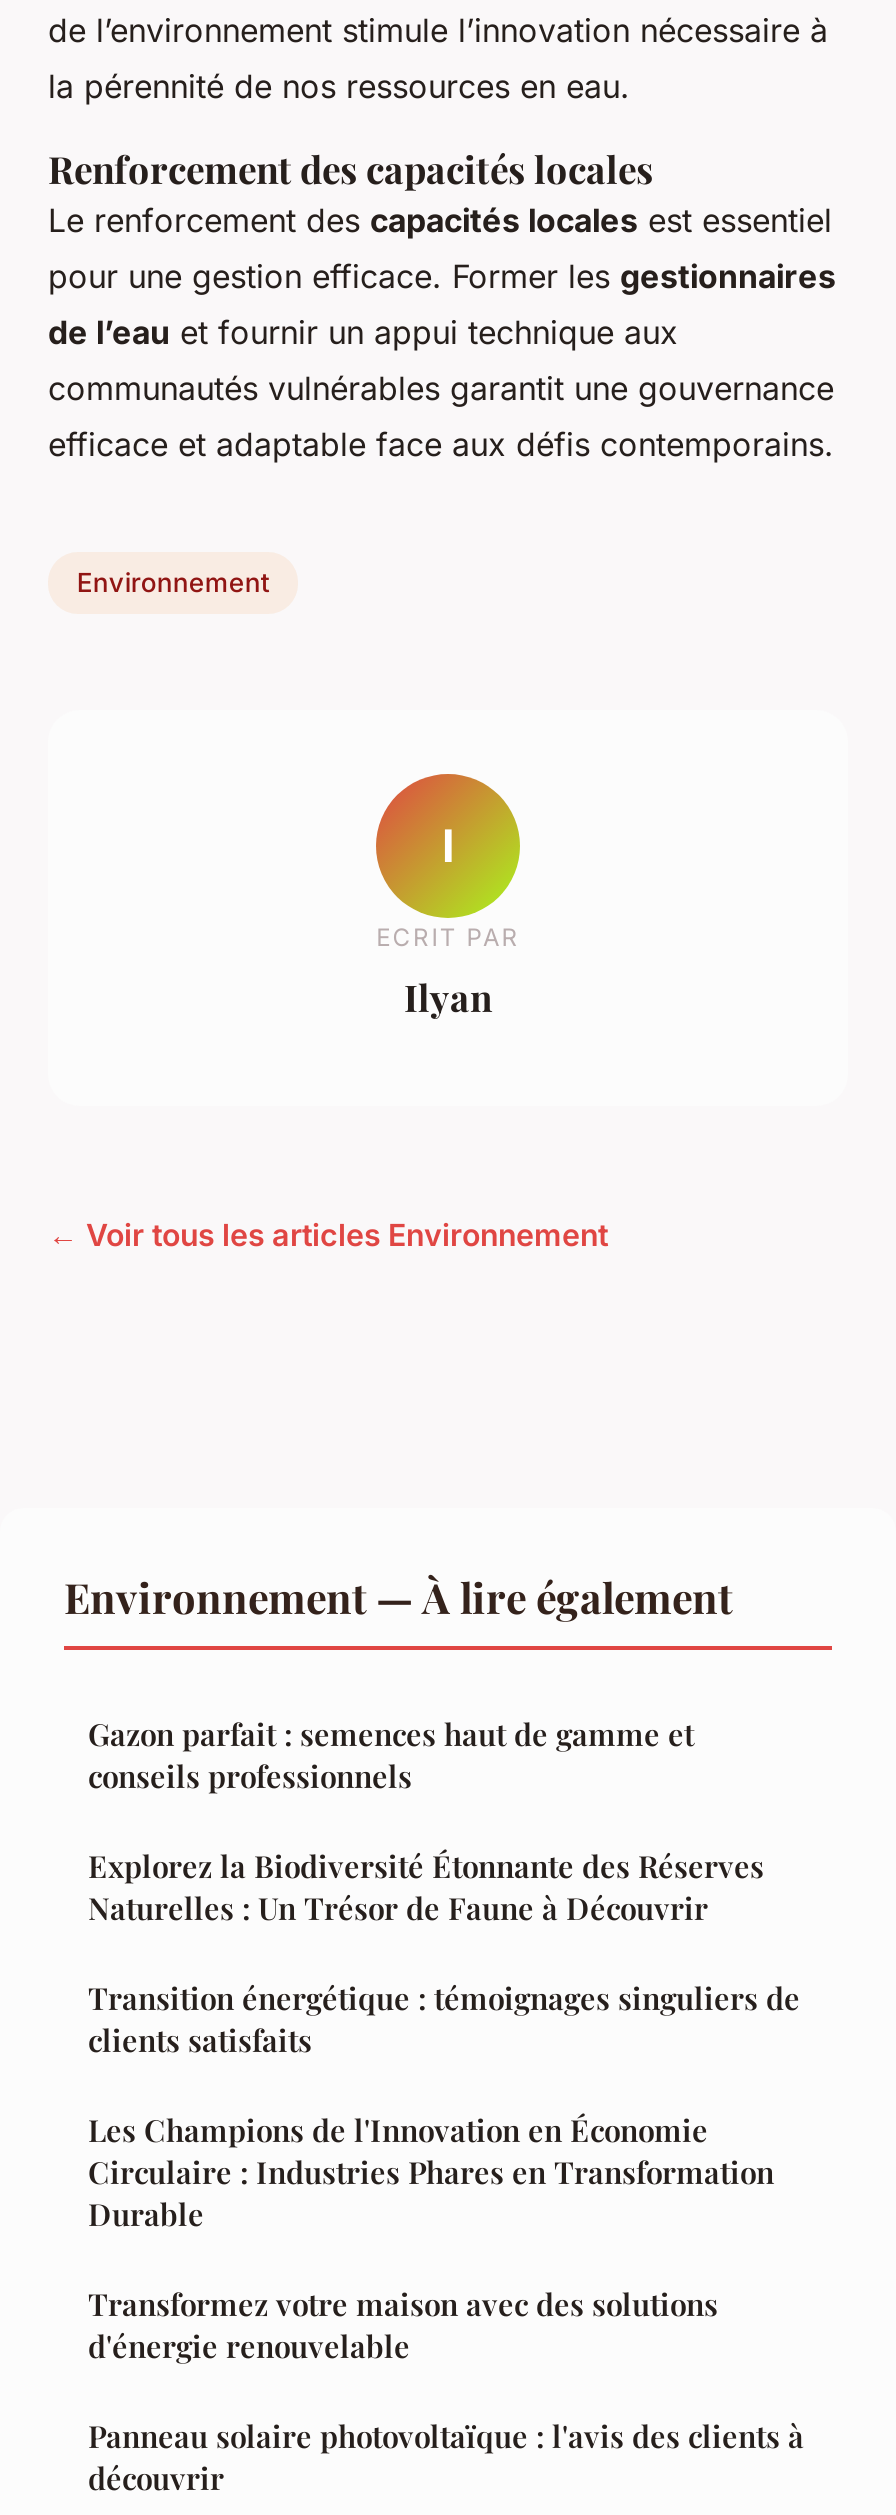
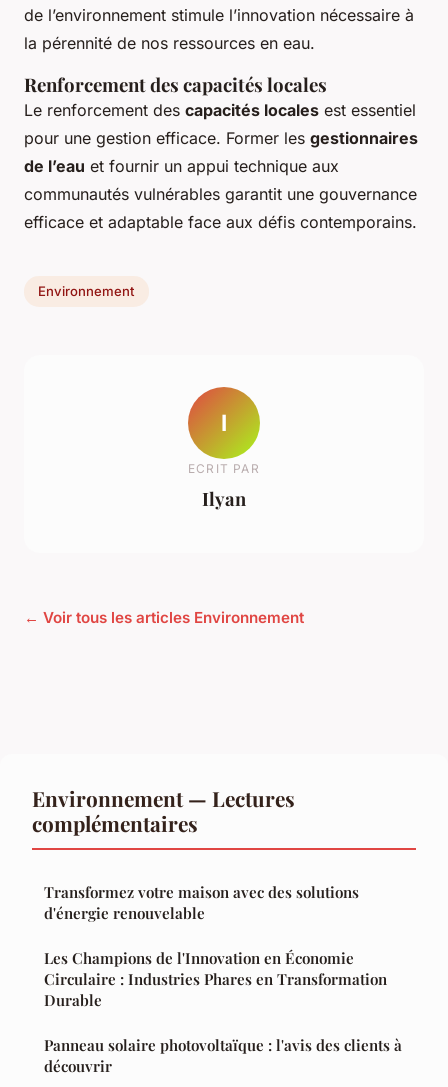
- Environnement — À lire également
- Gazon parfait : semences haut de gamme et
- conseils professionnels
- Explorez la Biodiversité Étonnante des Réserves
- Naturelles : Un Trésor de Faune à Découvrir
- Transition énergétique : témoignages singuliers de
- clients satisfaits
+ Environnement — Lectures
+ complémentaires

moved up: Transformez votre maison avec des solutions | d'énergie renouvelable
